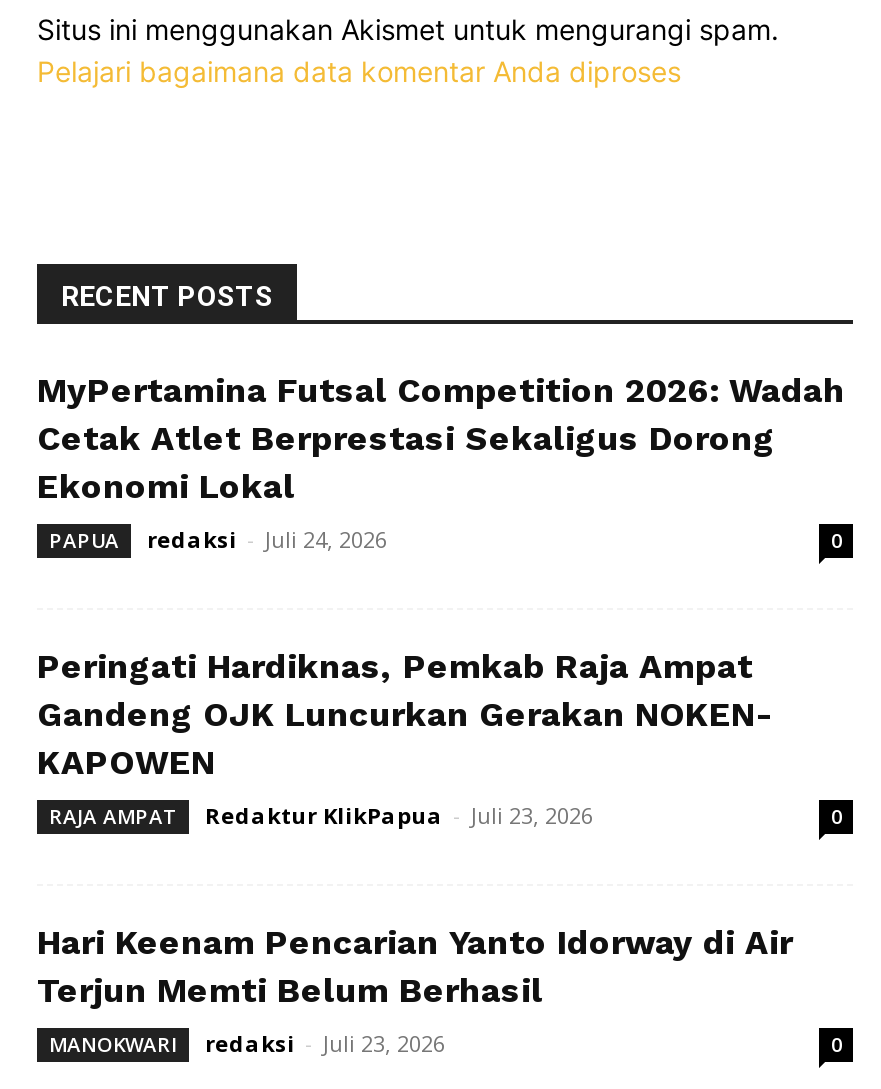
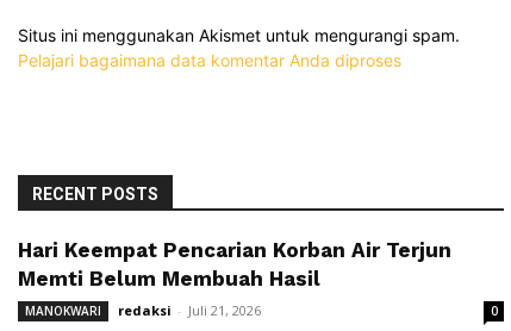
- MyPertamina Futsal Competition 2026: Wadah
- Cetak Atlet Berprestasi Sekaligus Dorong
- Ekonomi Lokal
- PAPUA
- redaksi - Juli 24, 2026
- 0
- Peringati Hardiknas, Pemkab Raja Ampat
- Gandeng OJK Luncurkan Gerakan NOKEN-
- KAPOWEN
- RAJA AMPAT
- Redaktur KlikPapua - Juli 23, 2026
- 0
- Hari Keenam Pencarian Yanto Idorway di Air
- Terjun Memti Belum Berhasil
+ Hari Keempat Pencarian Korban Air Terjun
+ Memti Belum Membuah Hasil

- MANOKWARI redaksi - Juli 23, 2026
+ MANOKWARI redaksi - Juli 21, 2026
